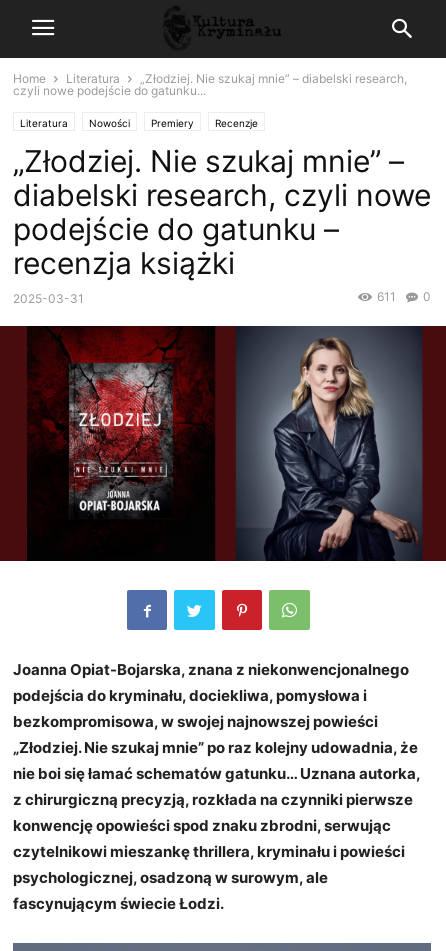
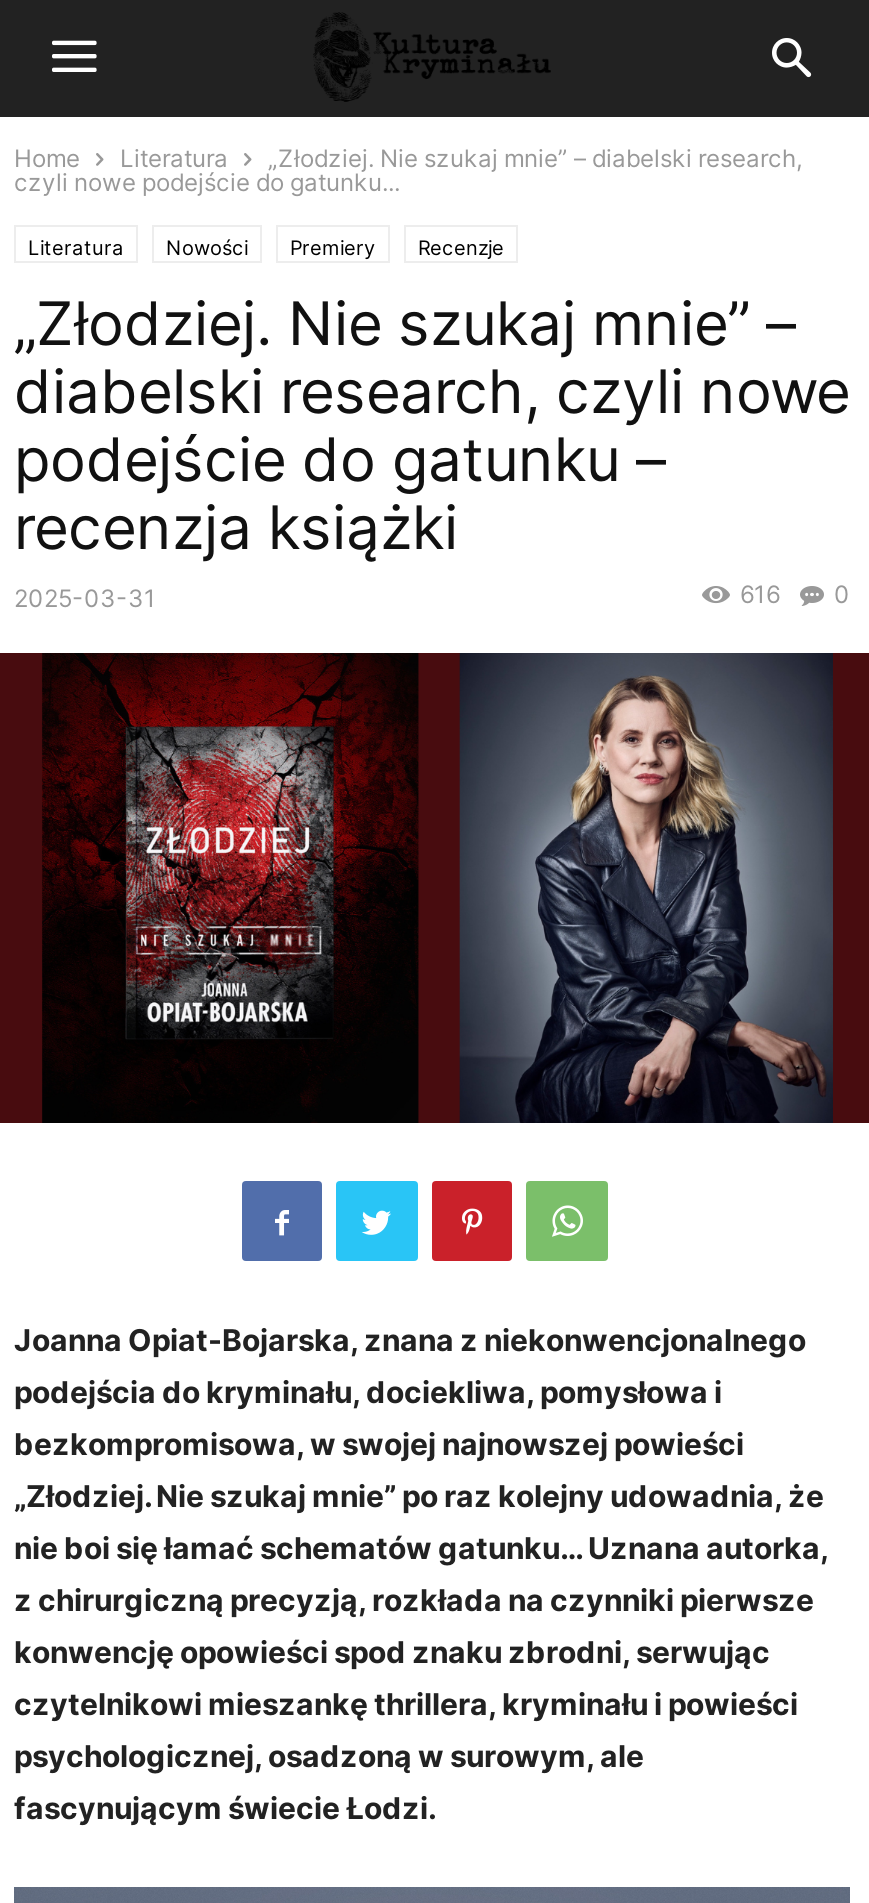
- 611 0
+ 616 0
